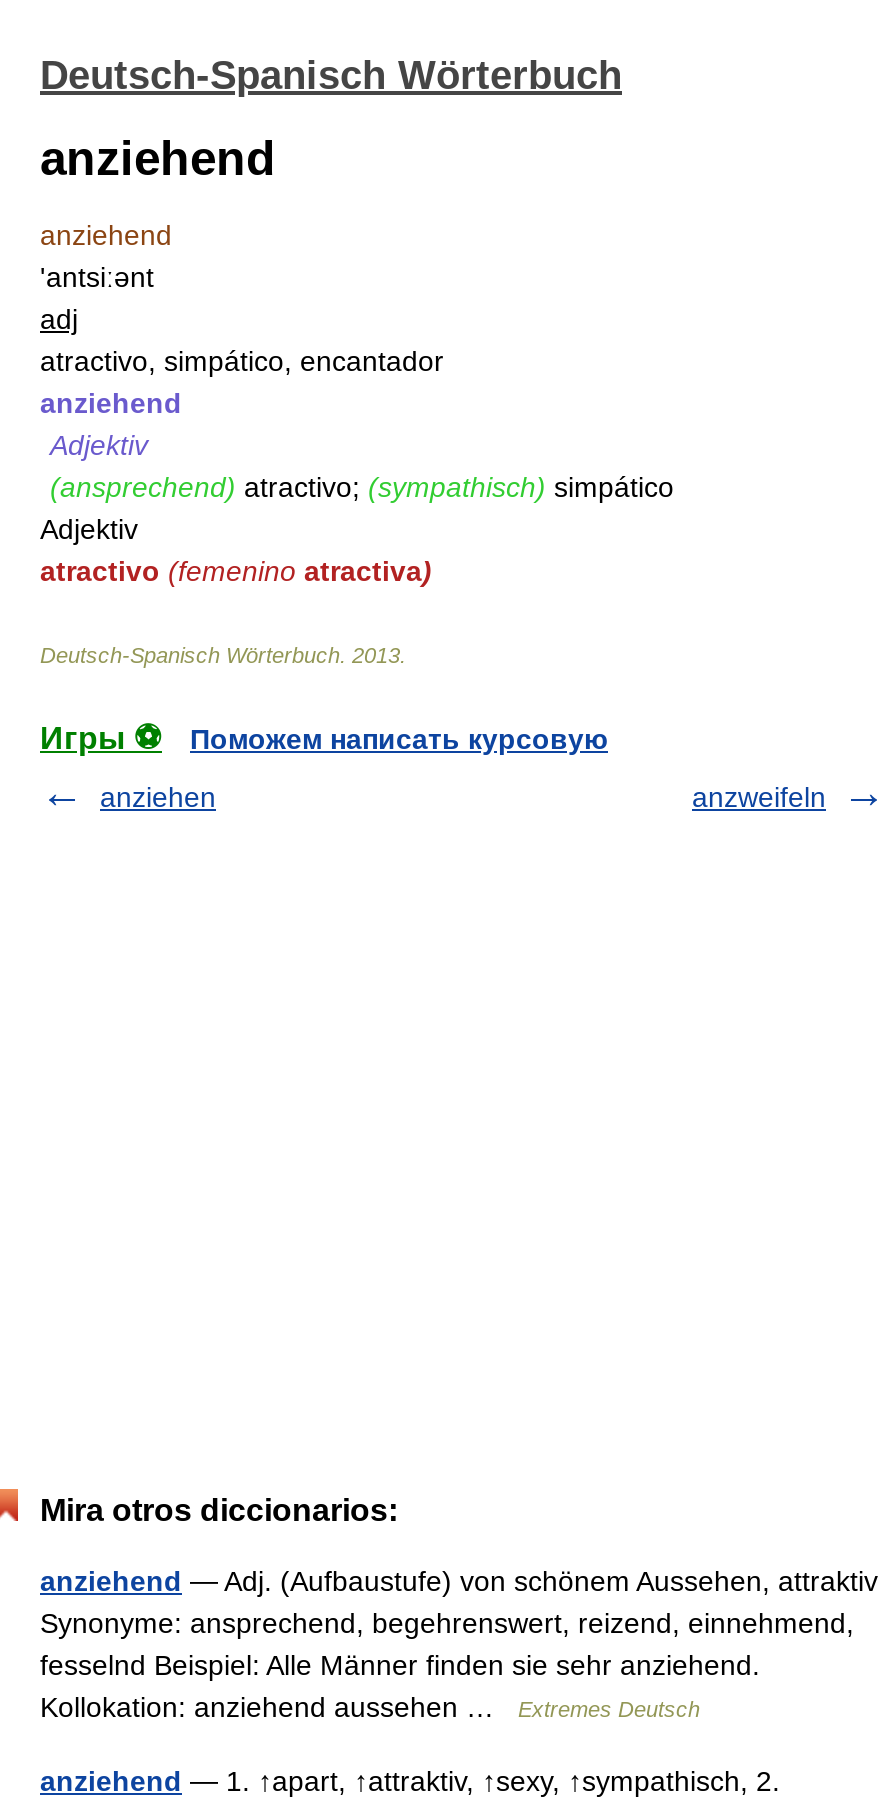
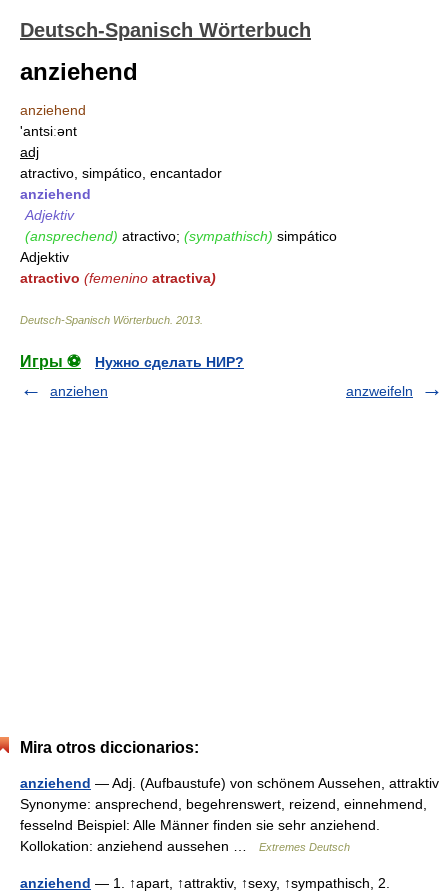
- Поможем написать курсовую
+ Нужно сделать НИР?
